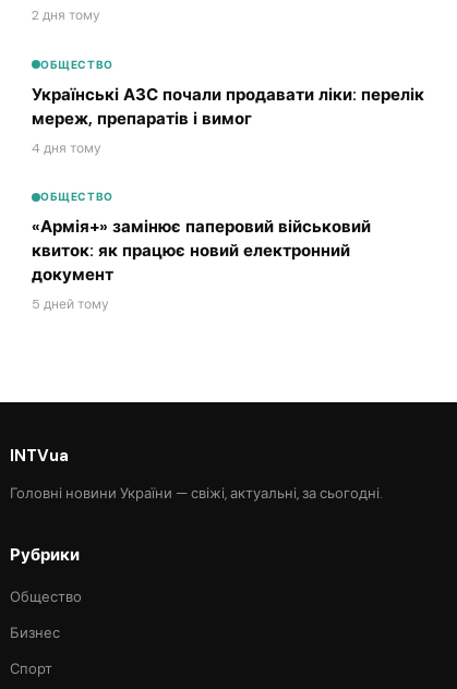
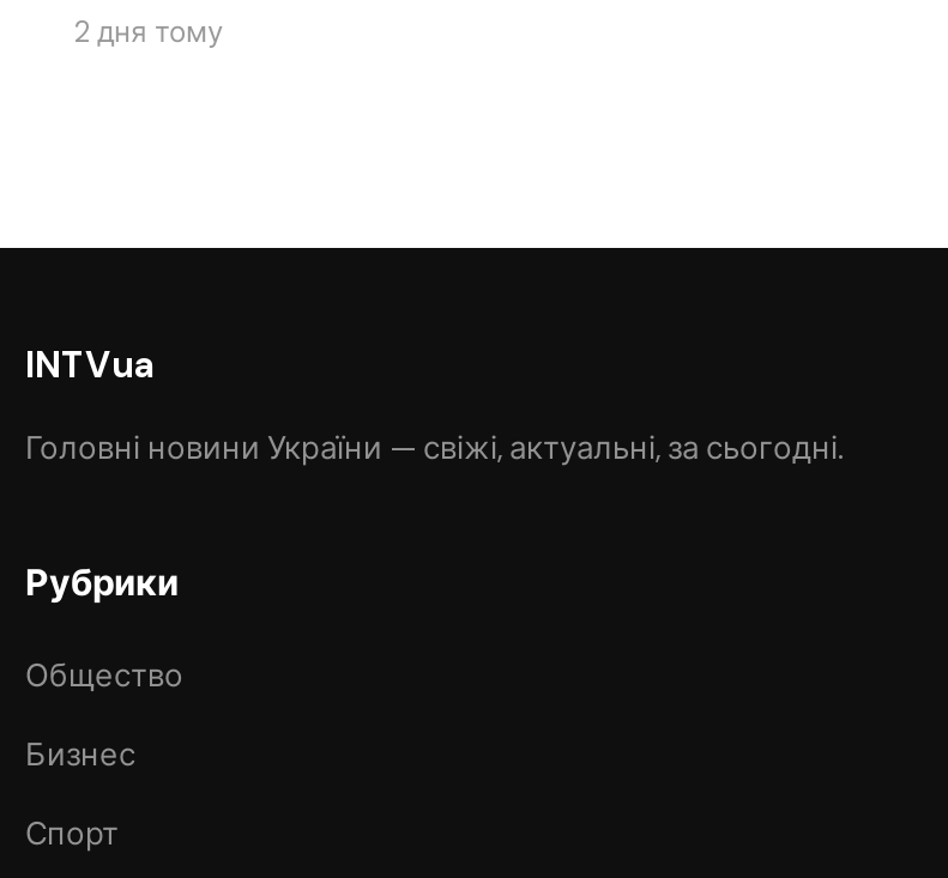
- ОБЩЕСТВО
- Українські АЗС почали продавати ліки: перелік
- мереж, препаратів і вимог
- 4 дня тому
- ОБЩЕСТВО
- «Армія+» замінює паперовий військовий
- квиток: як працює новий електронний
- документ
- 5 дней тому
